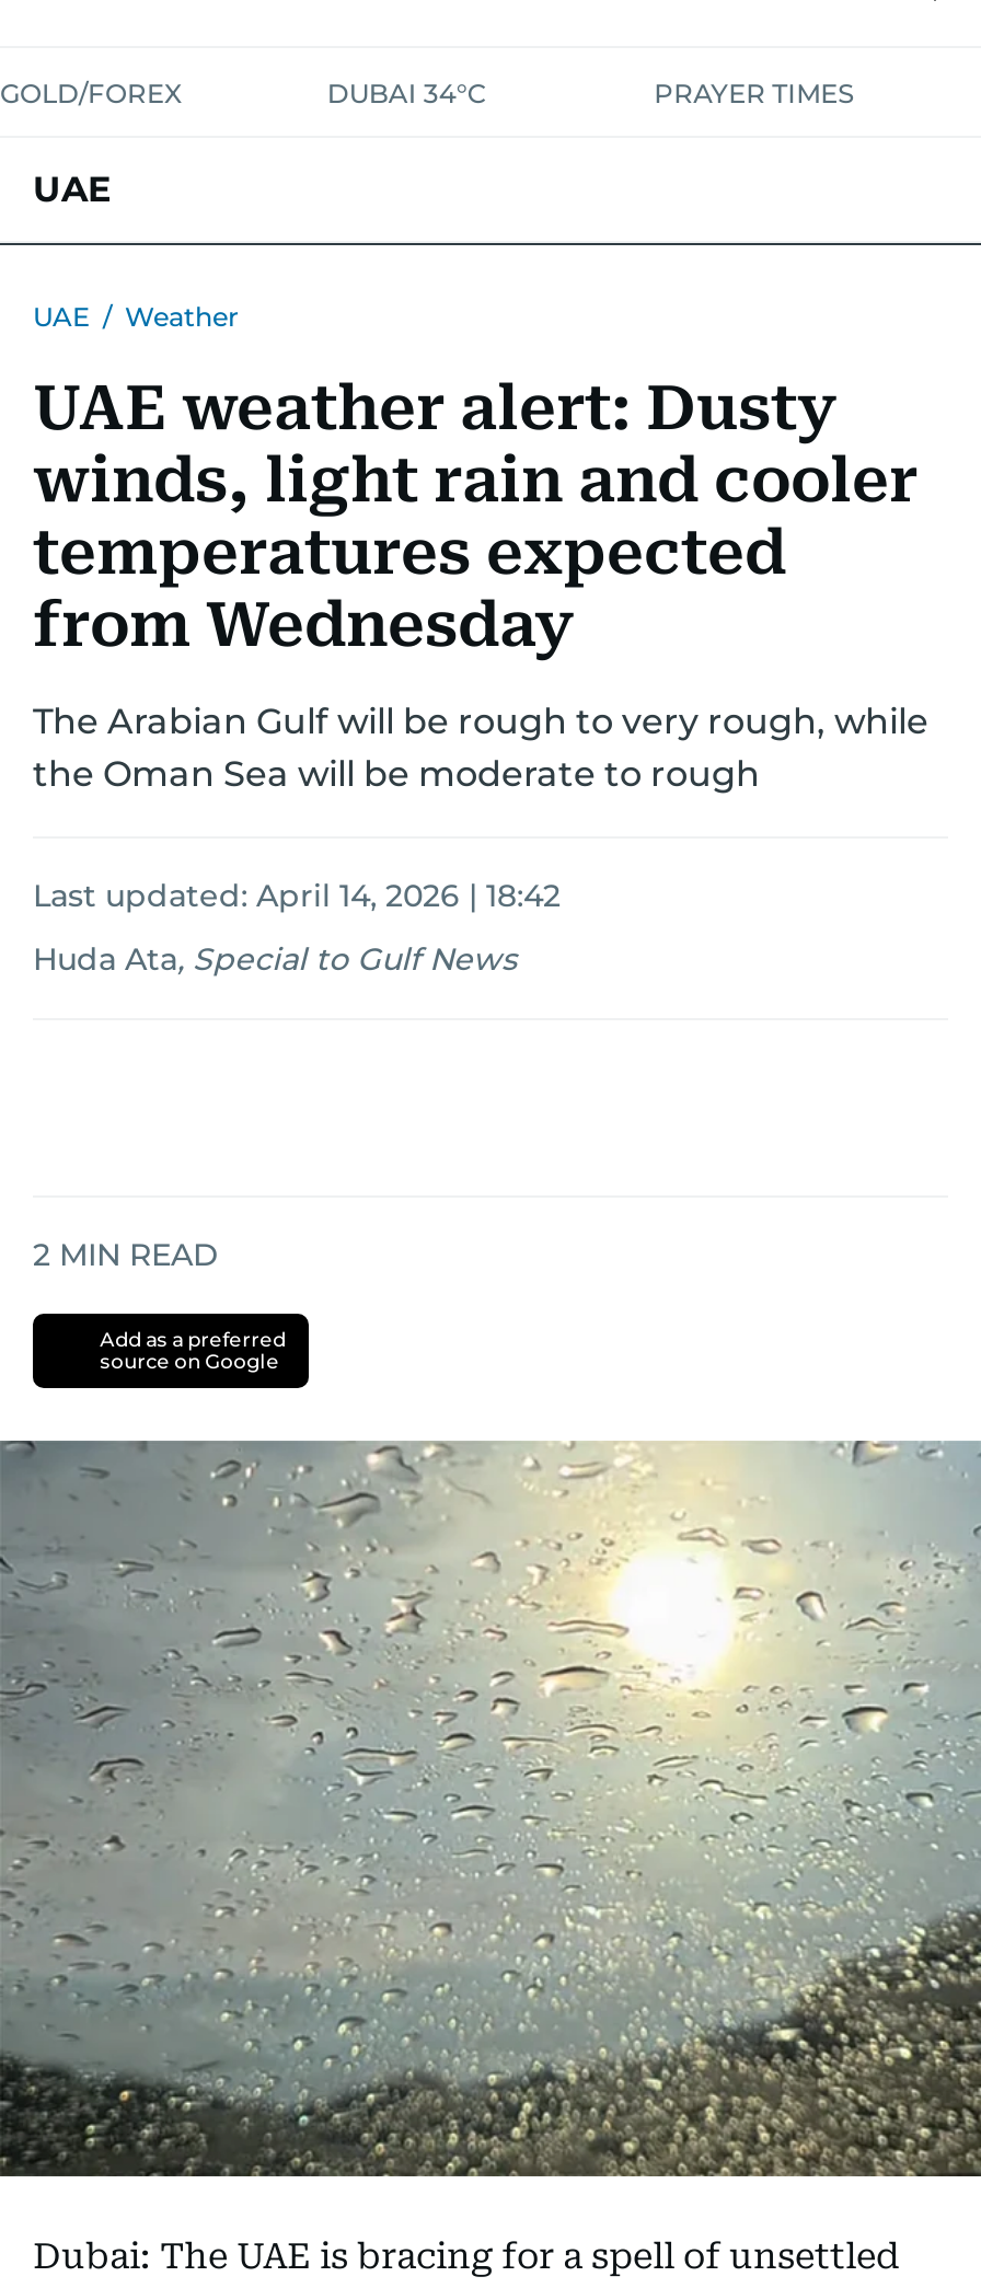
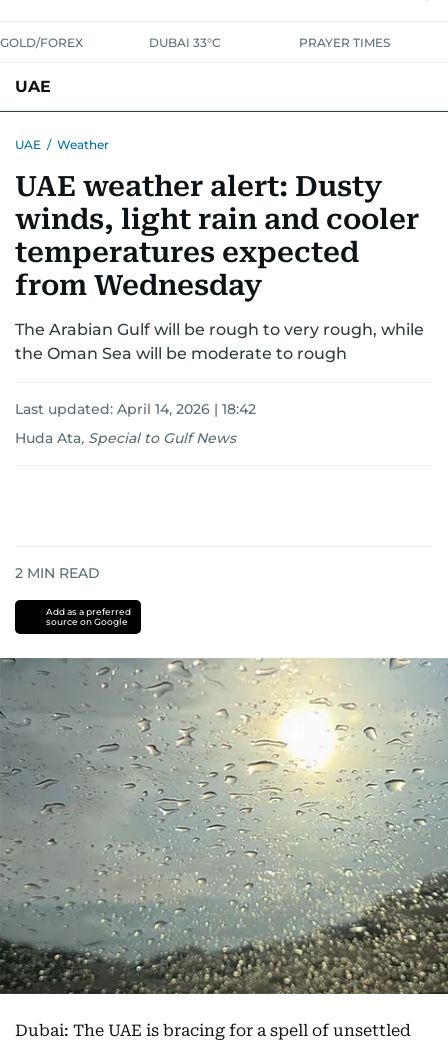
- DUBAI 34°C
+ DUBAI 33°C
